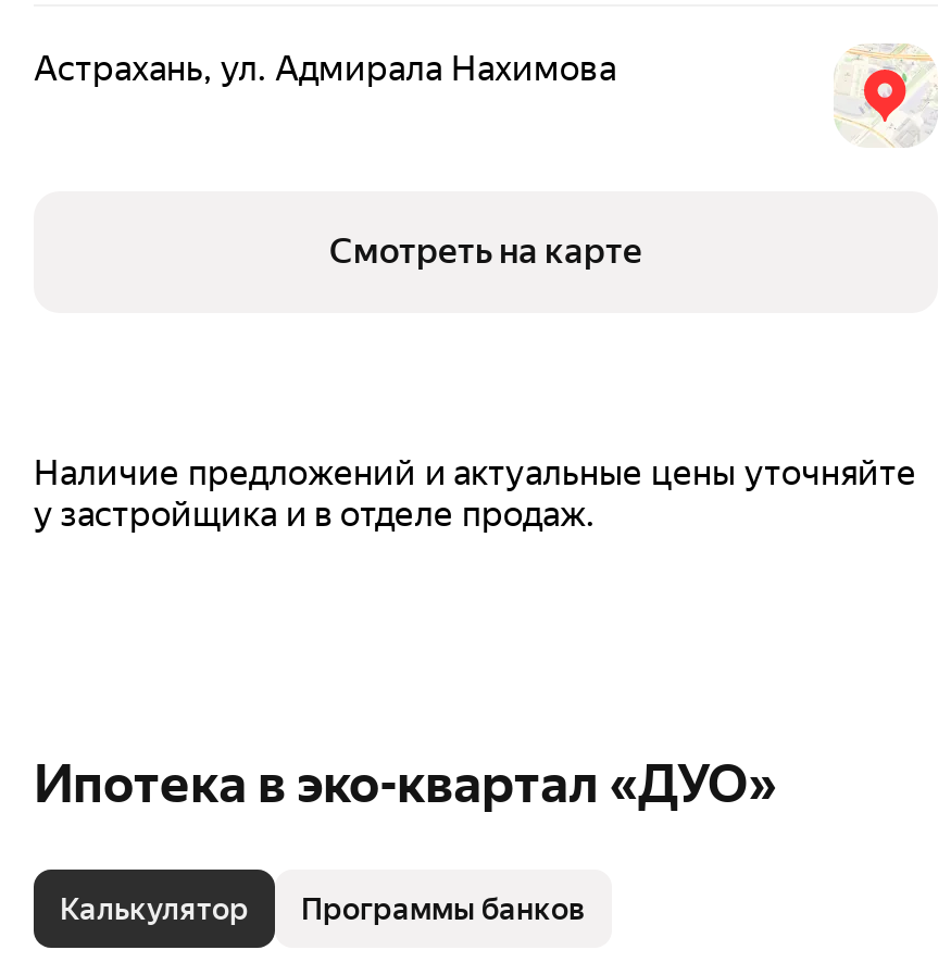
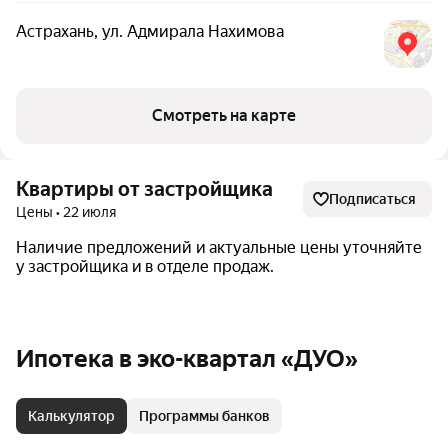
+ Квартиры от застройщика
+ Цены • 22 июля

+ Подписаться

moved down: Наличие предложений и актуальные цены уточняйте | у застройщика и в отделе продаж.
